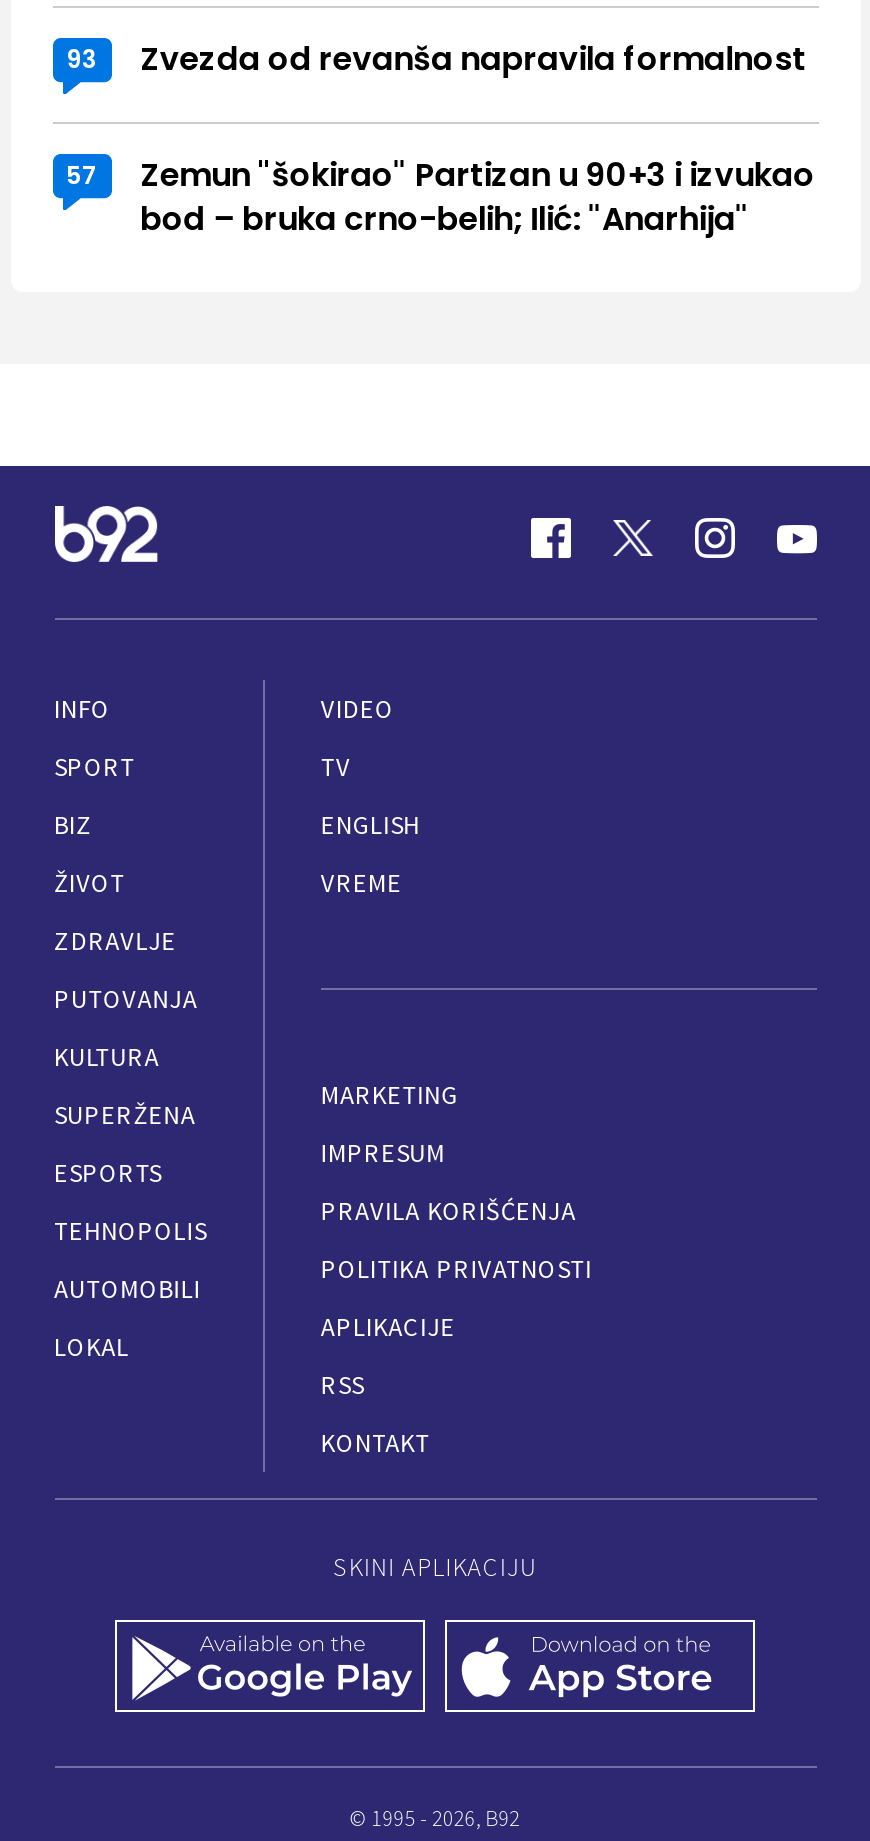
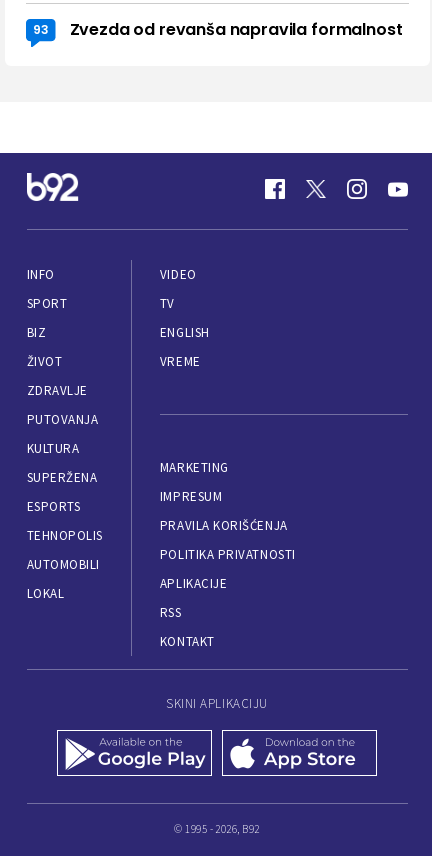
- 57
- Zemun "šokirao" Partizan u 90+3 i izvukao
- bod – bruka crno-belih; Ilić: "Anarhija"
